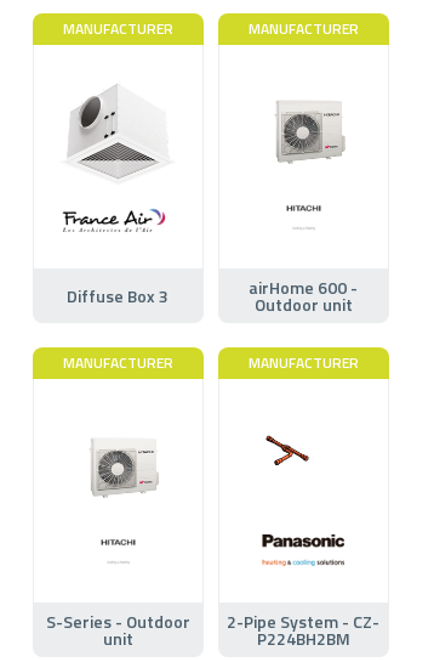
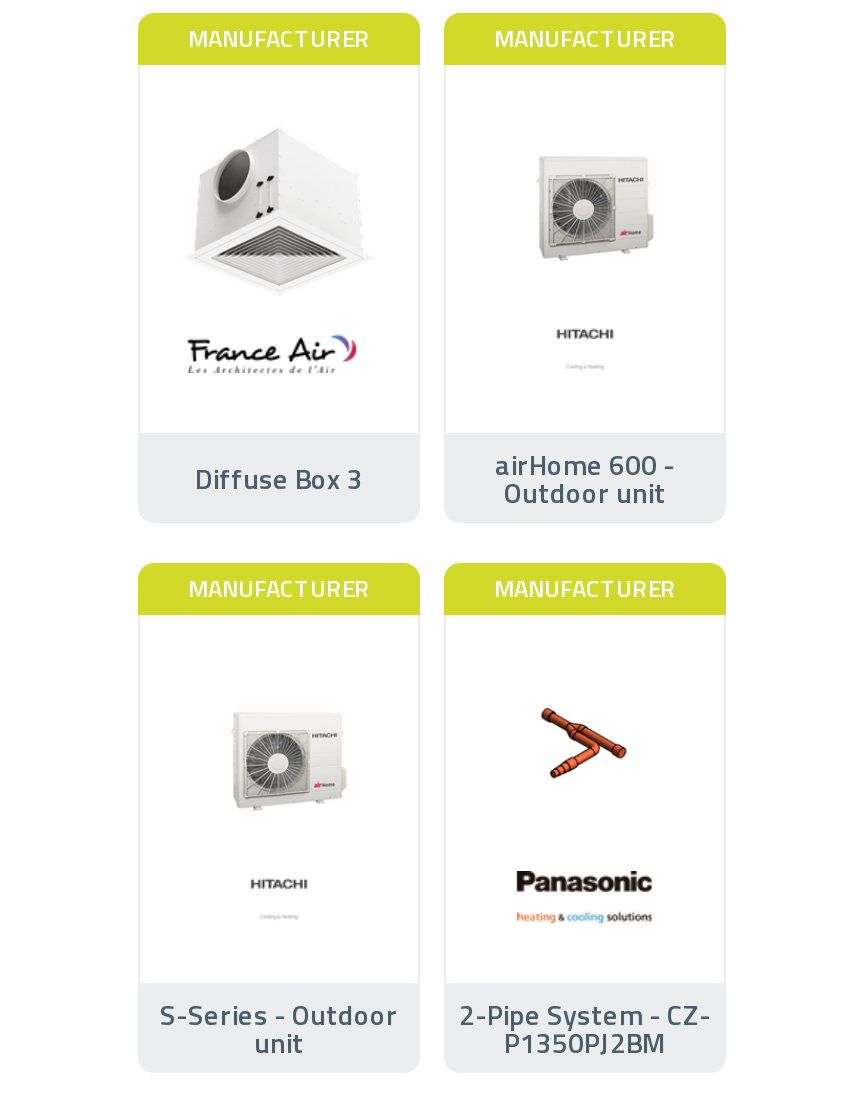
- [image]
+ [image]

- P224BH2BM
+ P1350PJ2BM
